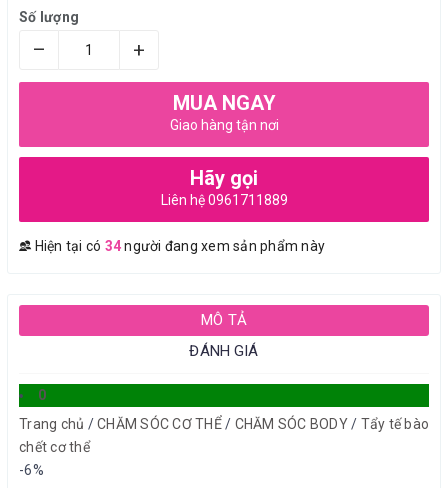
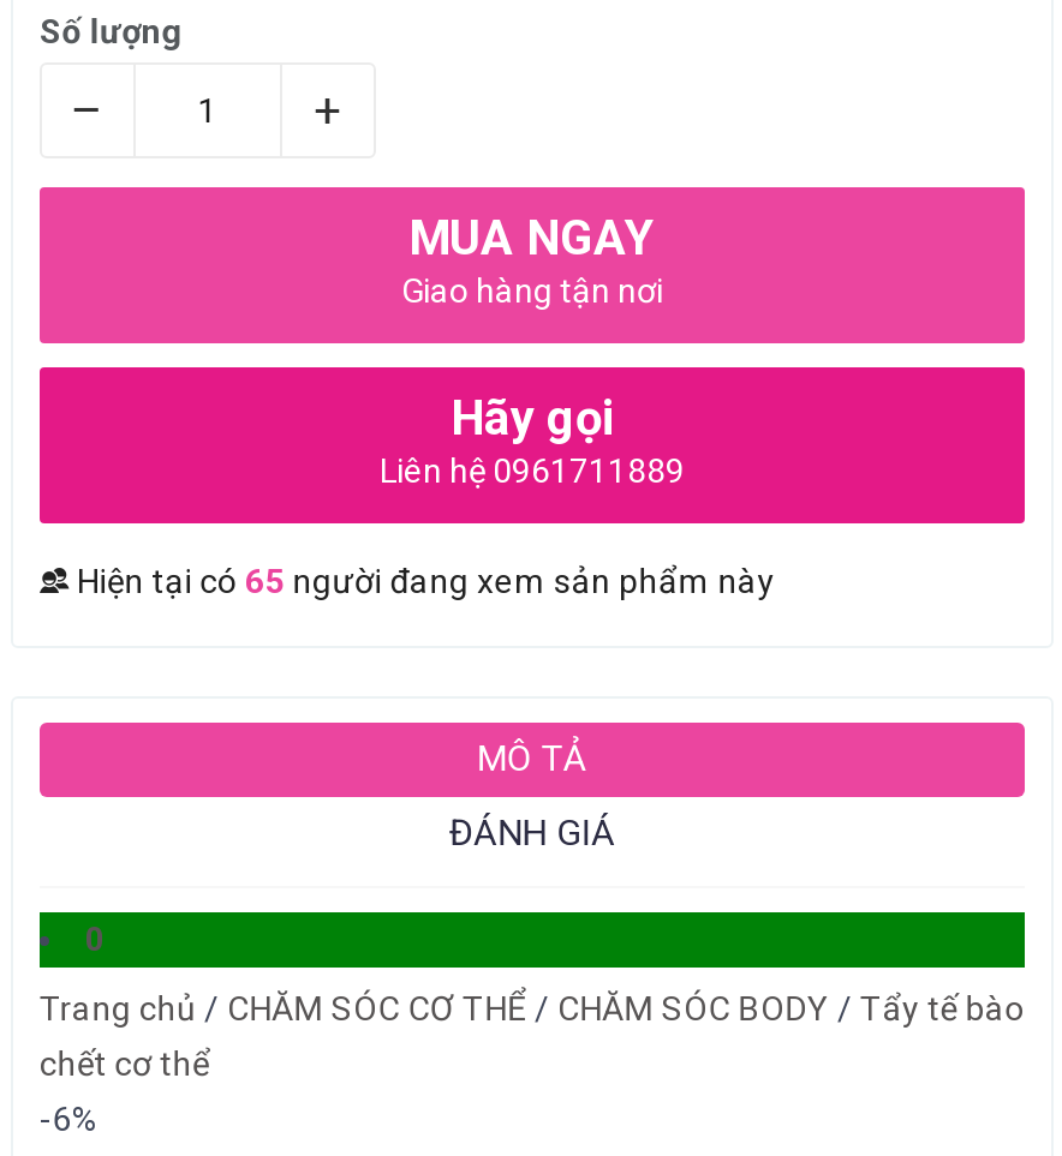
- Hiện tại có 34 người đang xem sản phẩm này
+ Hiện tại có 65 người đang xem sản phẩm này
